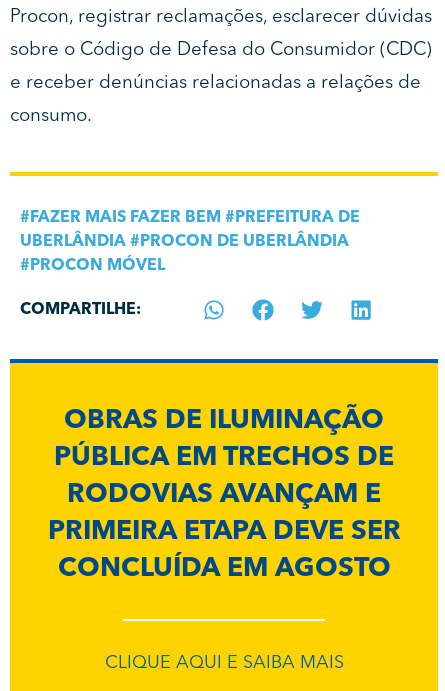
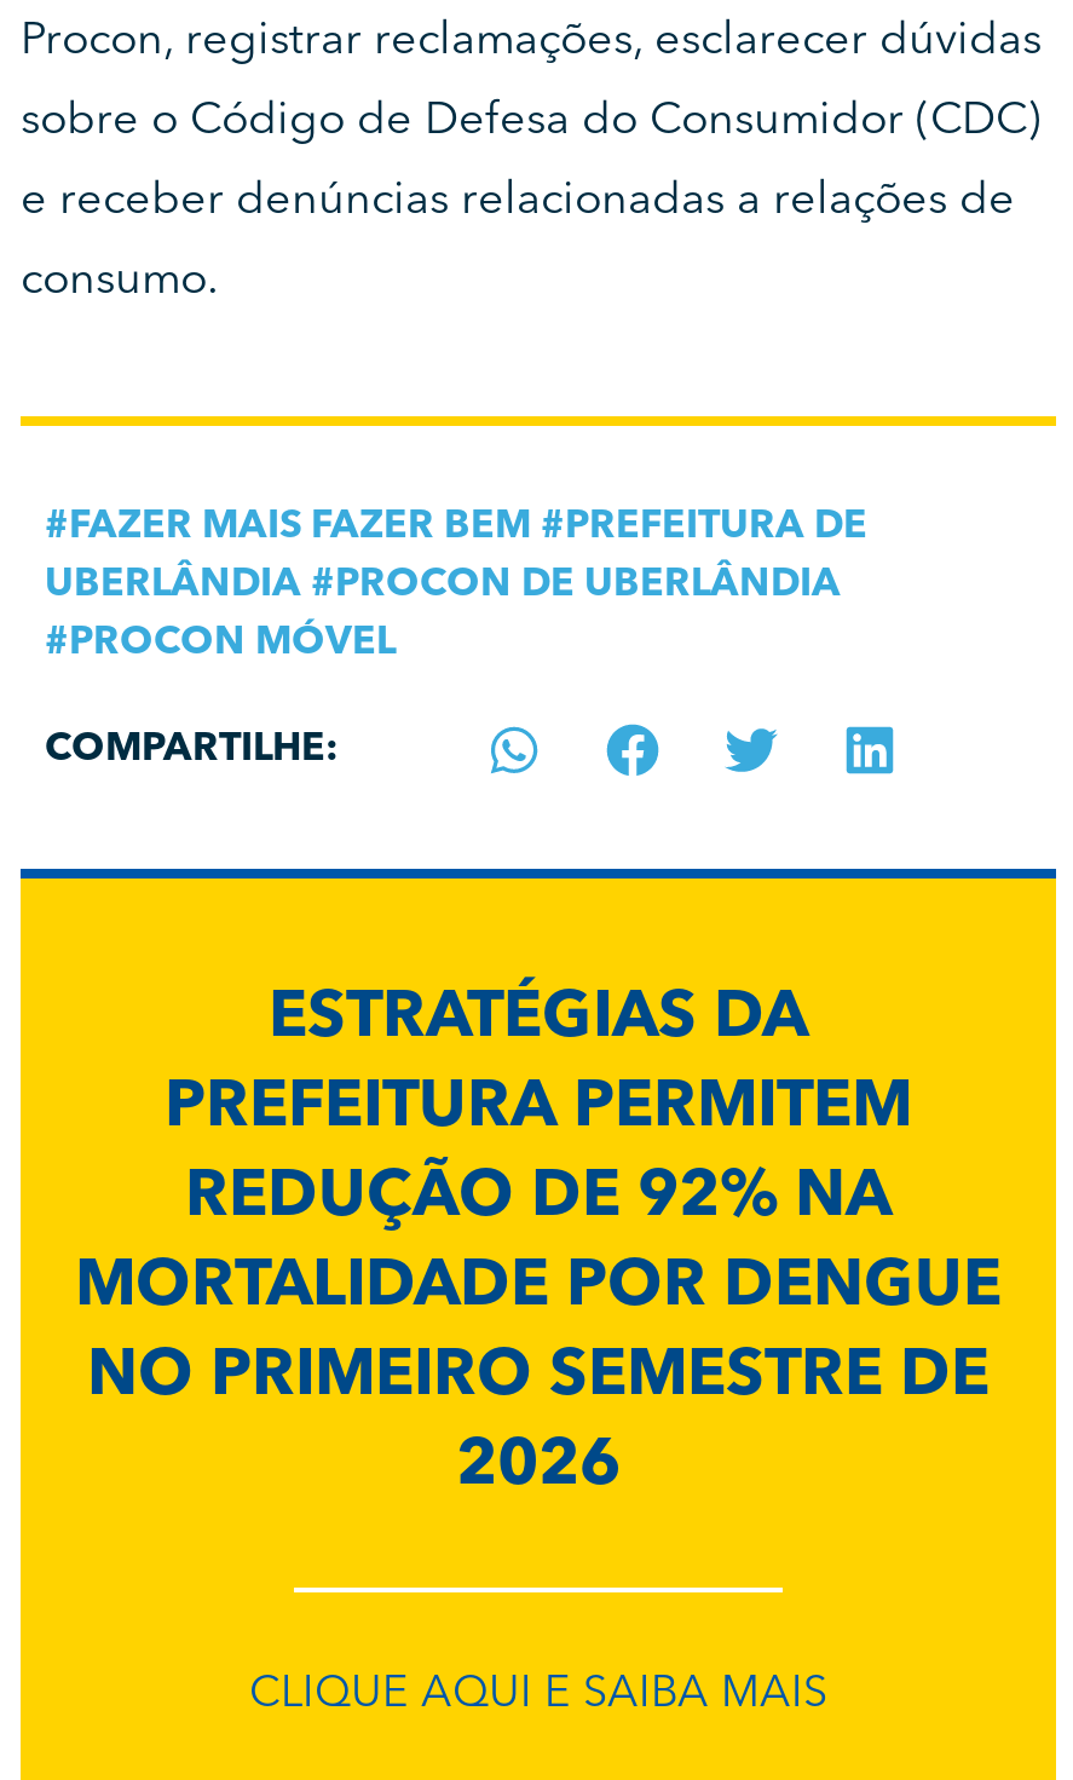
- OBRAS DE ILUMINAÇÃO
- PÚBLICA EM TRECHOS DE
- RODOVIAS AVANÇAM E
- PRIMEIRA ETAPA DEVE SER
- CONCLUÍDA EM AGOSTO
+ ESTRATÉGIAS DA
+ PREFEITURA PERMITEM
+ REDUÇÃO DE 92% NA
+ MORTALIDADE POR DENGUE
+ NO PRIMEIRO SEMESTRE DE
+ 2026
